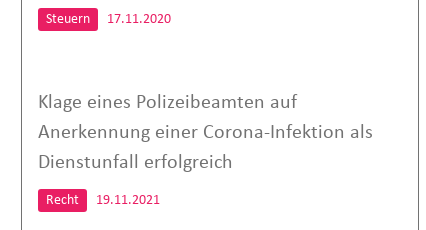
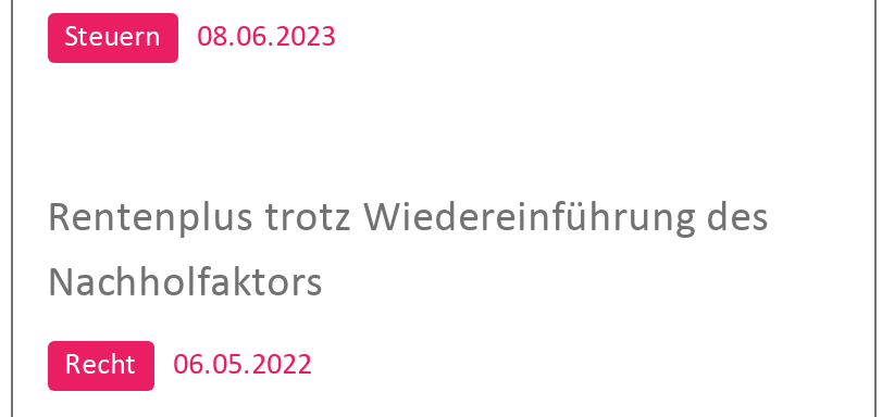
- Steuern 17.11.2020
+ Steuern 08.06.2023

- Klage eines Polizeibeamten auf
- Anerkennung einer Corona-Infektion als
- Dienstunfall erfolgreich
+ Rentenplus trotz Wiedereinführung des
+ Nachholfaktors

- Recht 19.11.2021
+ Recht 06.05.2022
